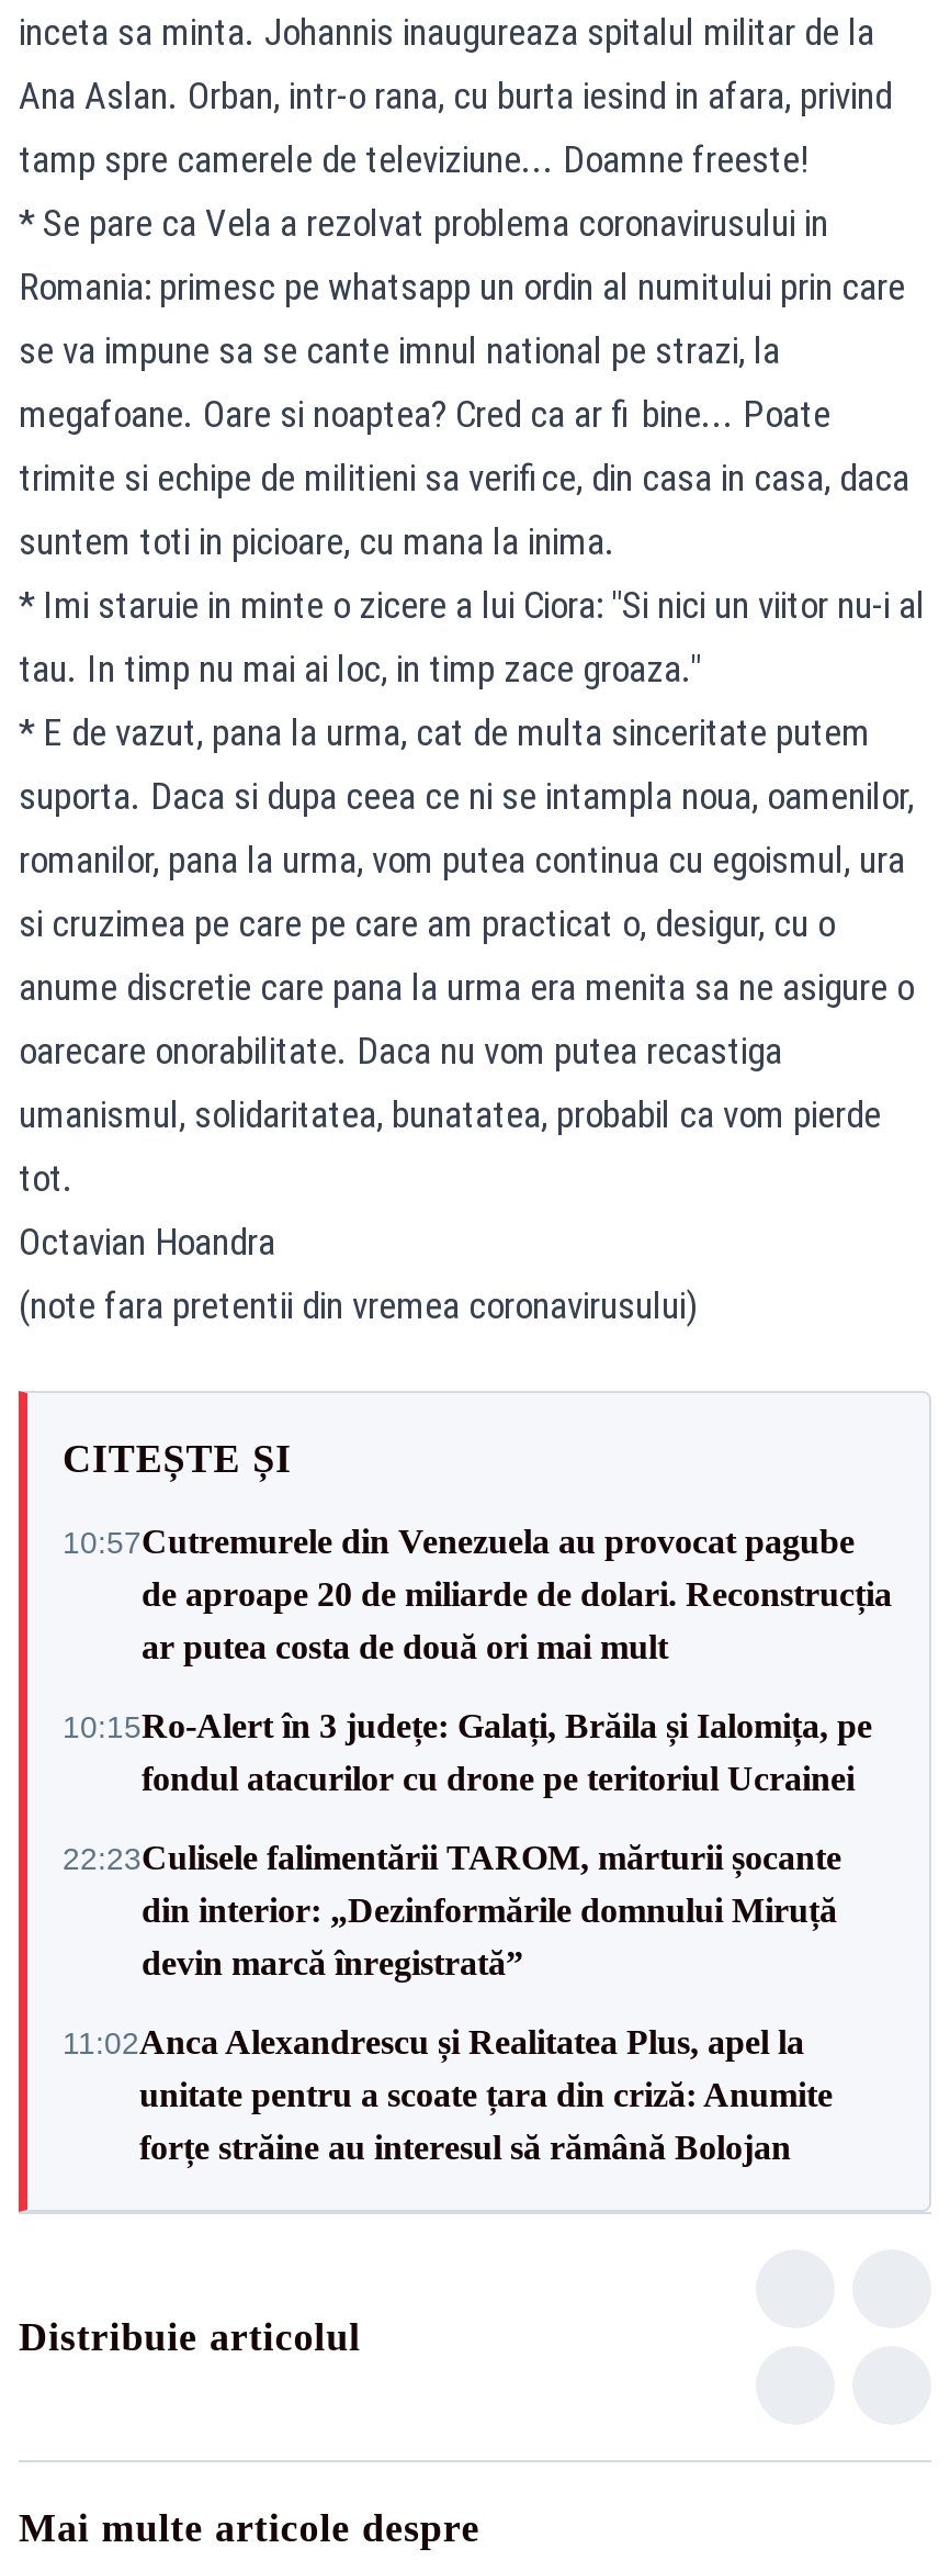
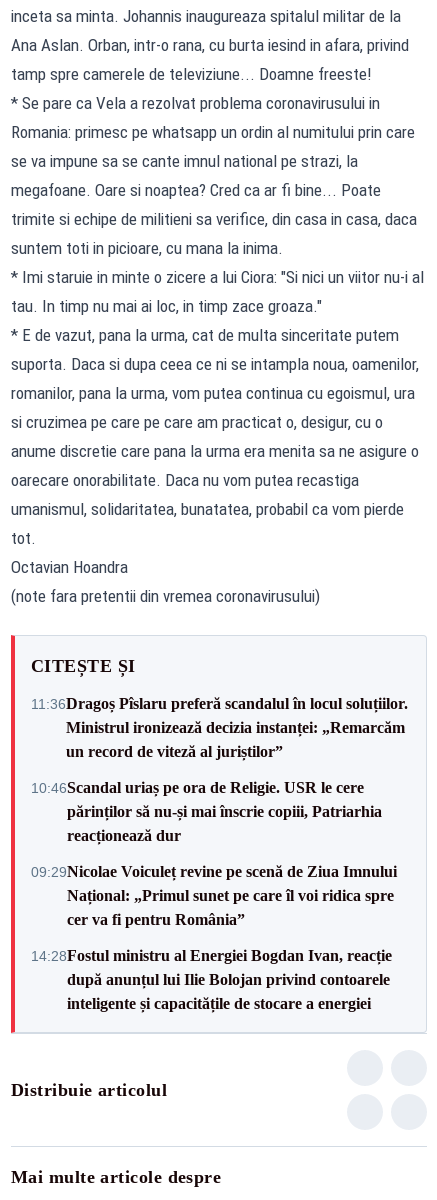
- 10:57Cutremurele din Venezuela au provocat pagube
- de aproape 20 de miliarde de dolari. Reconstrucția
- ar putea costa de două ori mai mult
+ 11:36Dragoș Pîslaru preferă scandalul în locul soluțiilor.
+ Ministrul ironizează decizia instanței: „Remarcăm
+ un record de viteză al juriștilor”

- 10:15Ro‑Alert în 3 județe: Galați, Brăila și Ialomița, pe
- fondul atacurilor cu drone pe teritoriul Ucrainei
+ 10:46Scandal uriaș pe ora de Religie. USR le cere
+ părinților să nu-și mai înscrie copiii, Patriarhia
+ reacționează dur

- 22:23Culisele falimentării TAROM, mărturii șocante
- din interior: „Dezinformările domnului Miruță
- devin marcă înregistrată”
+ 09:29Nicolae Voiculeț revine pe scenă de Ziua Imnului
+ Național: „Primul sunet pe care îl voi ridica spre
+ cer va fi pentru România”

- 11:02Anca Alexandrescu și Realitatea Plus, apel la
- unitate pentru a scoate țara din criză: Anumite
- forțe străine au interesul să rămână Bolojan
+ 14:28Fostul ministru al Energiei Bogdan Ivan, reacție
+ după anunțul lui Ilie Bolojan privind contoarele
+ inteligente și capacitățile de stocare a energiei
